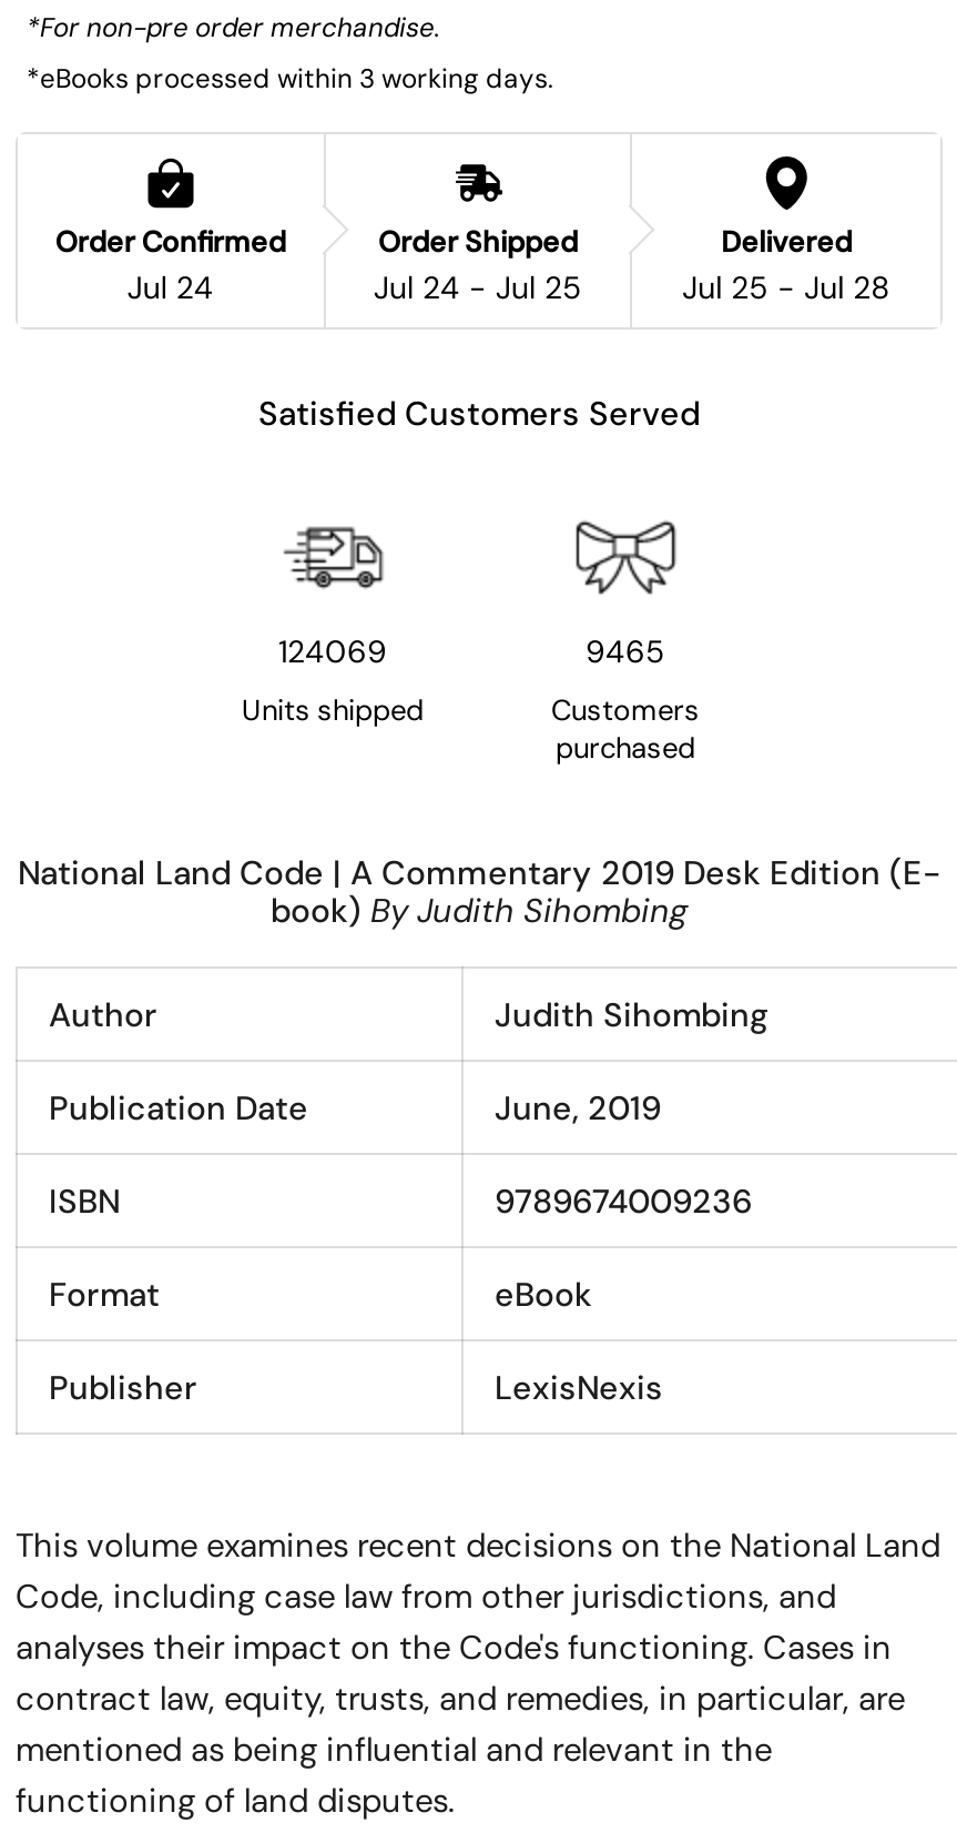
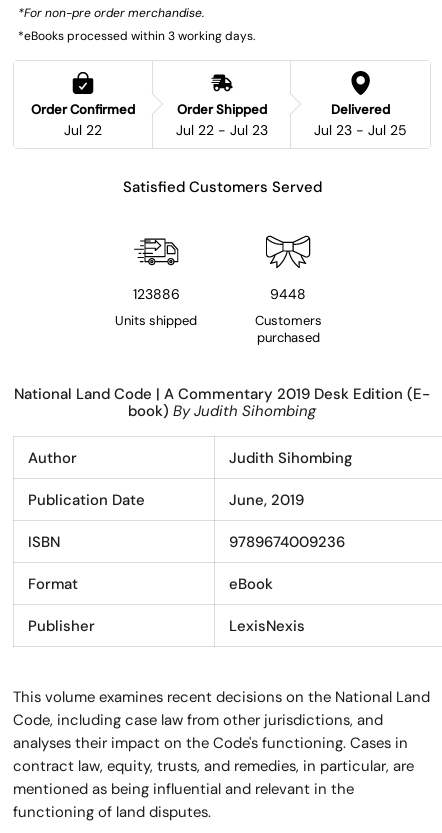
- Jul 24
+ Jul 22

- Jul 24 - Jul 25
+ Jul 22 - Jul 23

- Jul 25 - Jul 28
+ Jul 23 - Jul 25

- 124069
+ 123886

- 9465
+ 9448
